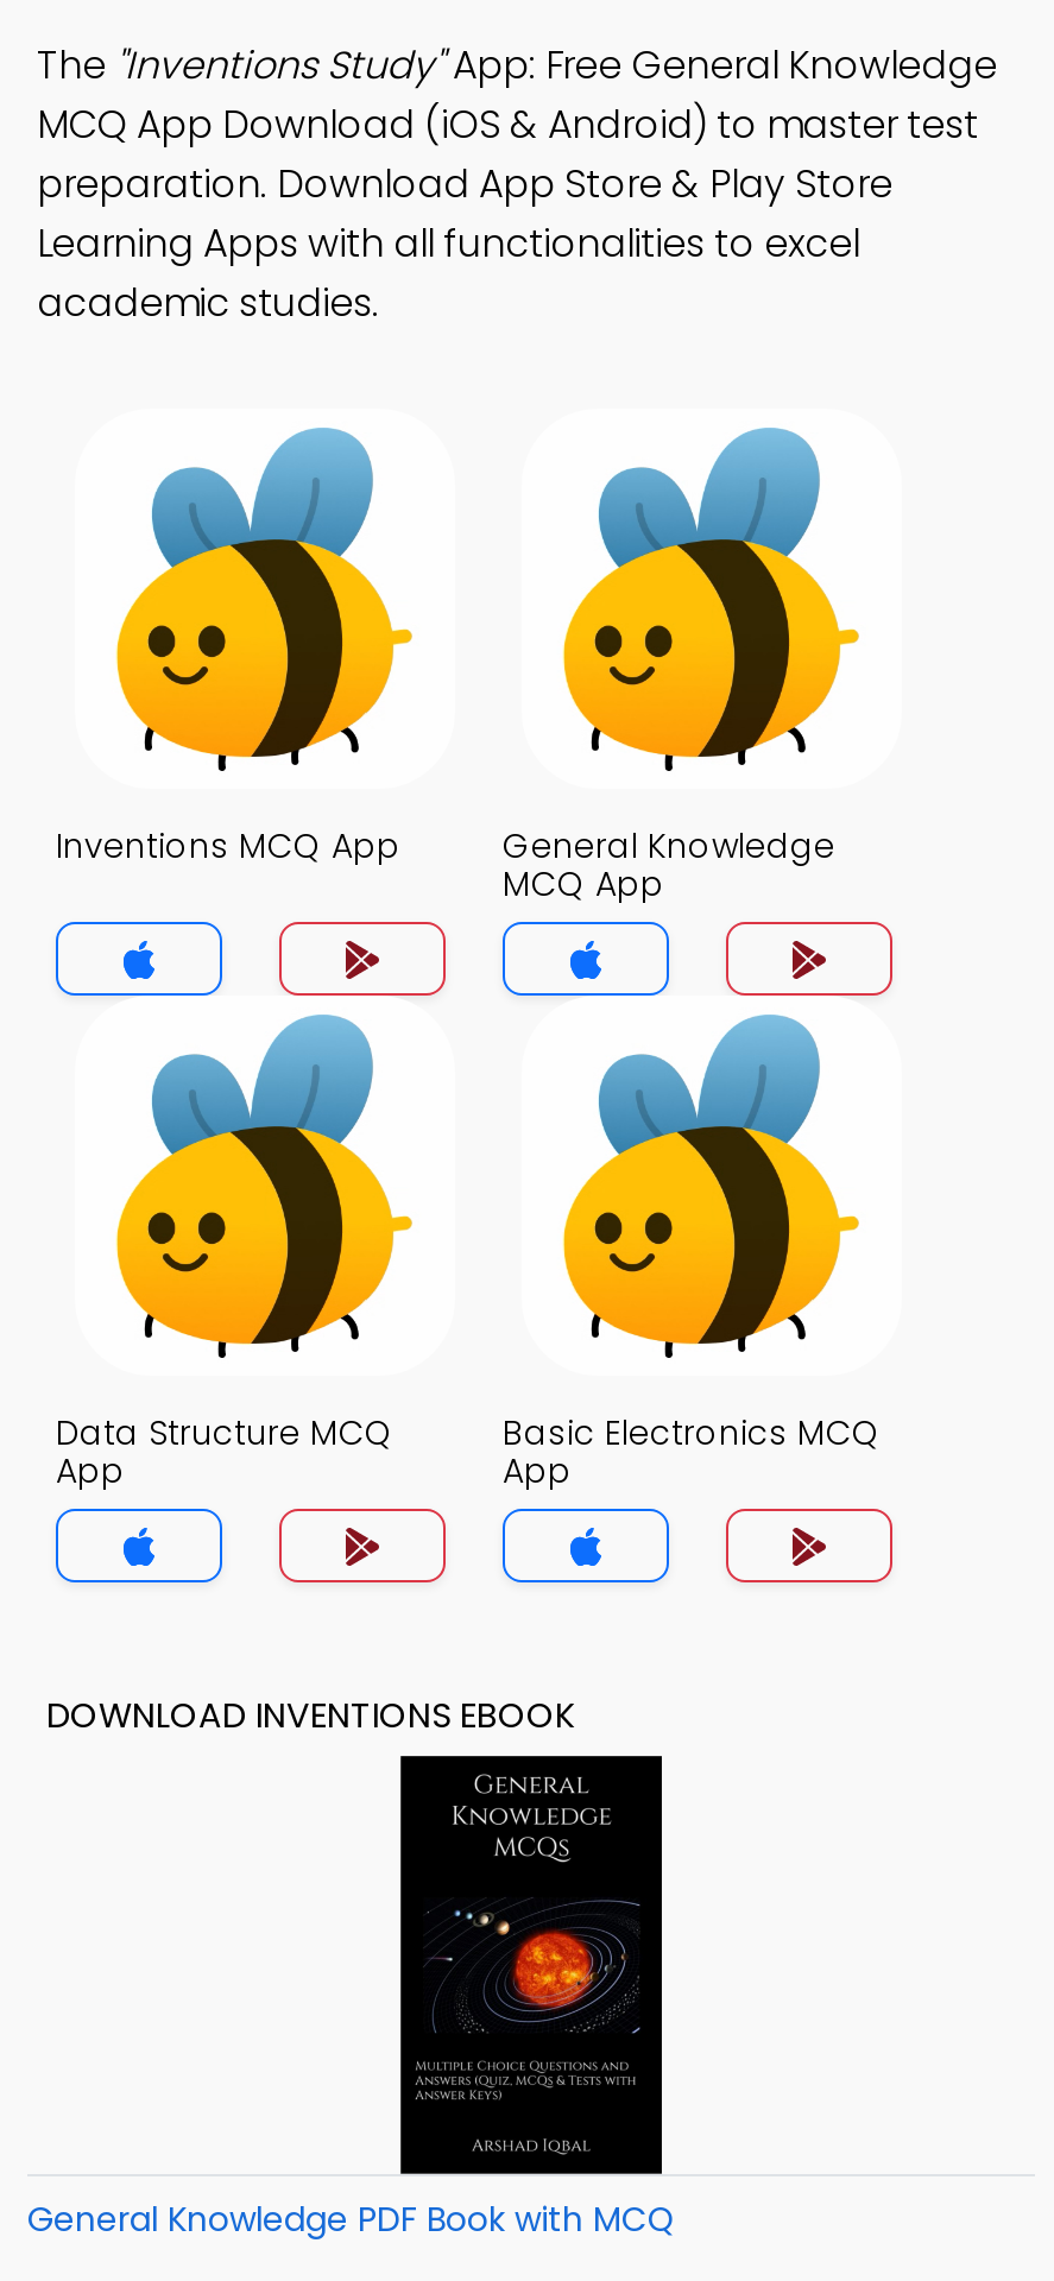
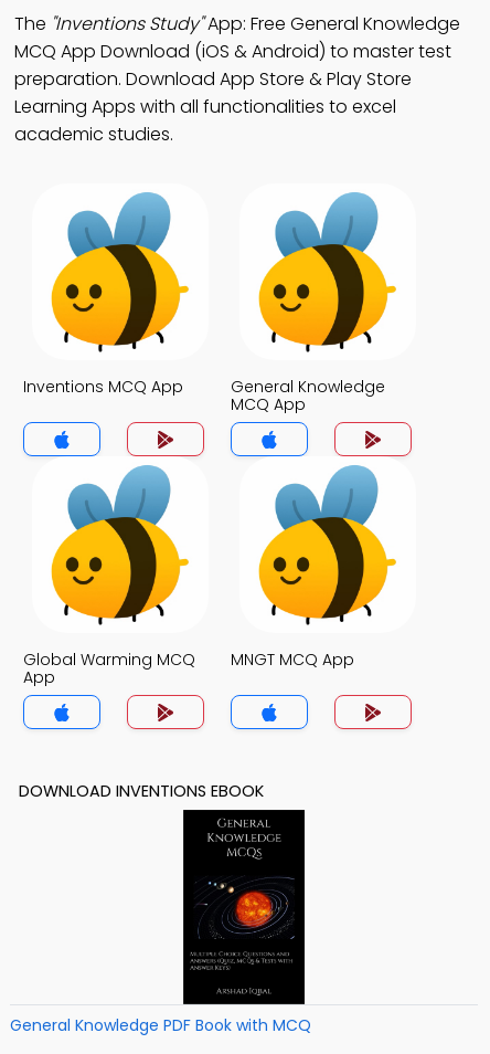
- Data Structure MCQ
+ Global Warming MCQ

- Basic Electronics MCQ
- App
+ MNGT MCQ App
